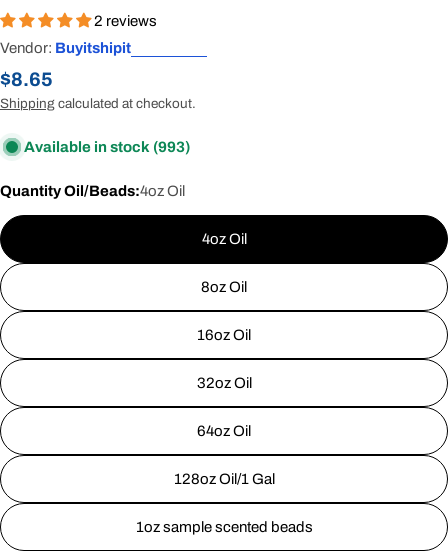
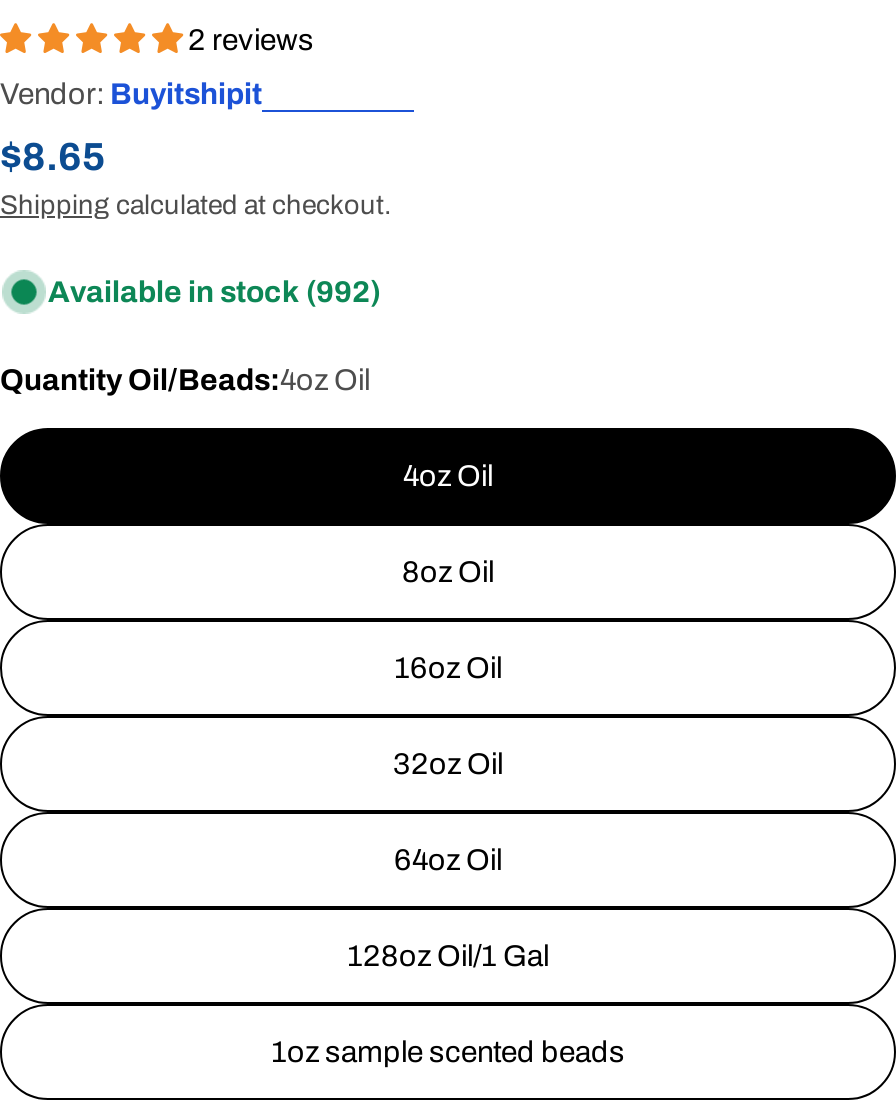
- Available in stock (993)
+ Available in stock (992)
